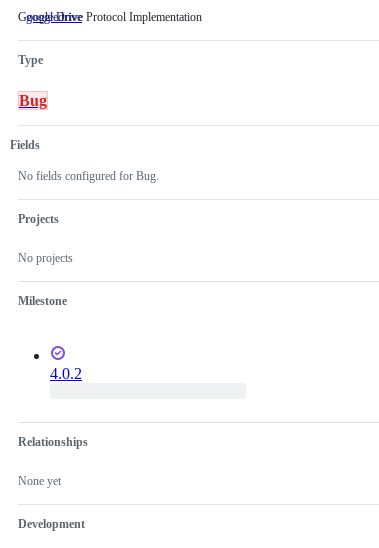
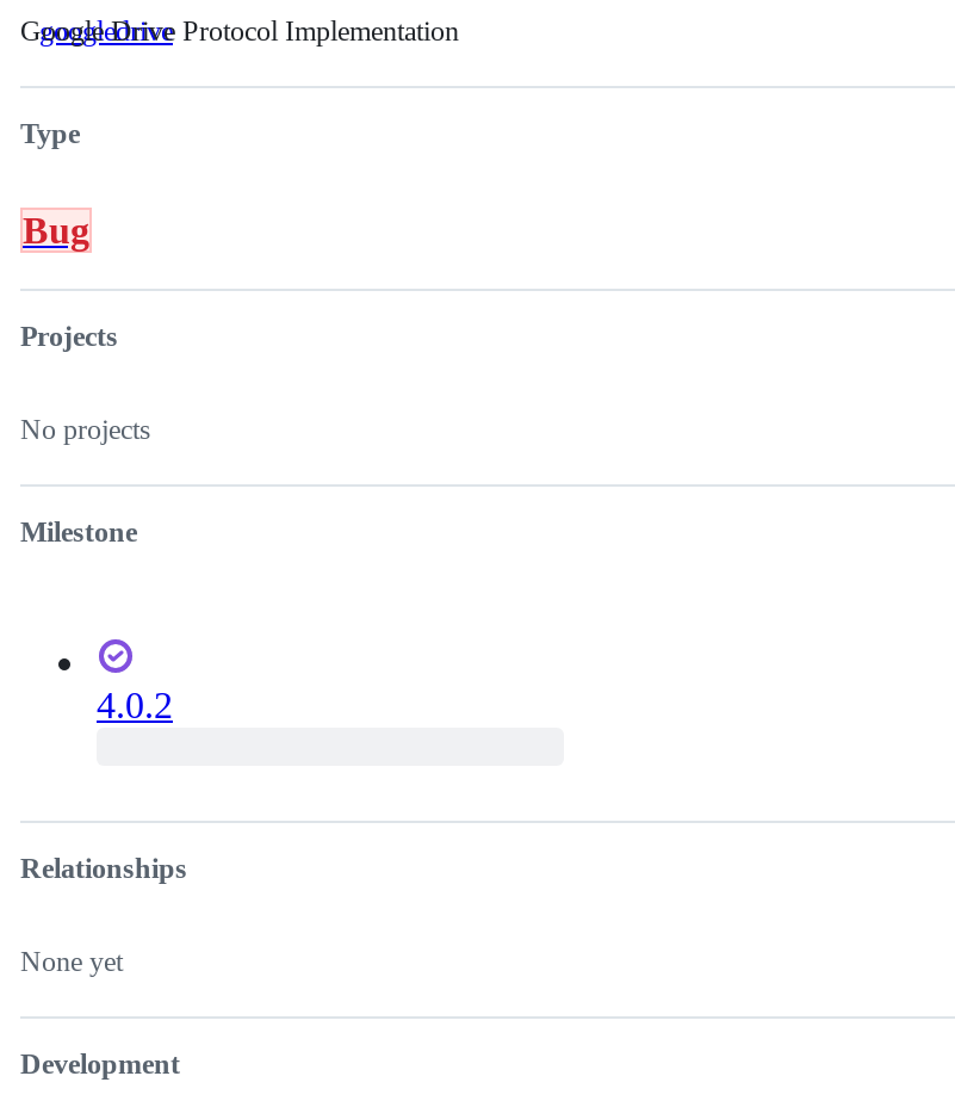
- Fields
- No fields configured for Bug.
